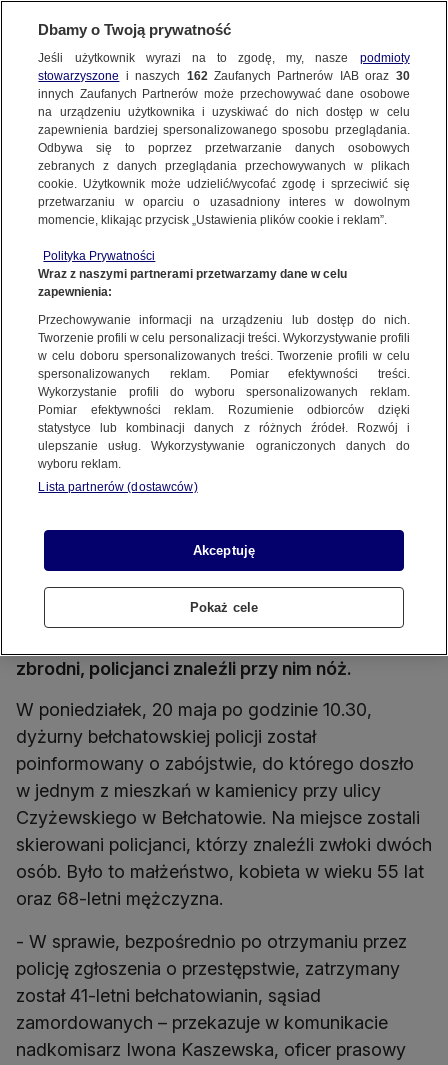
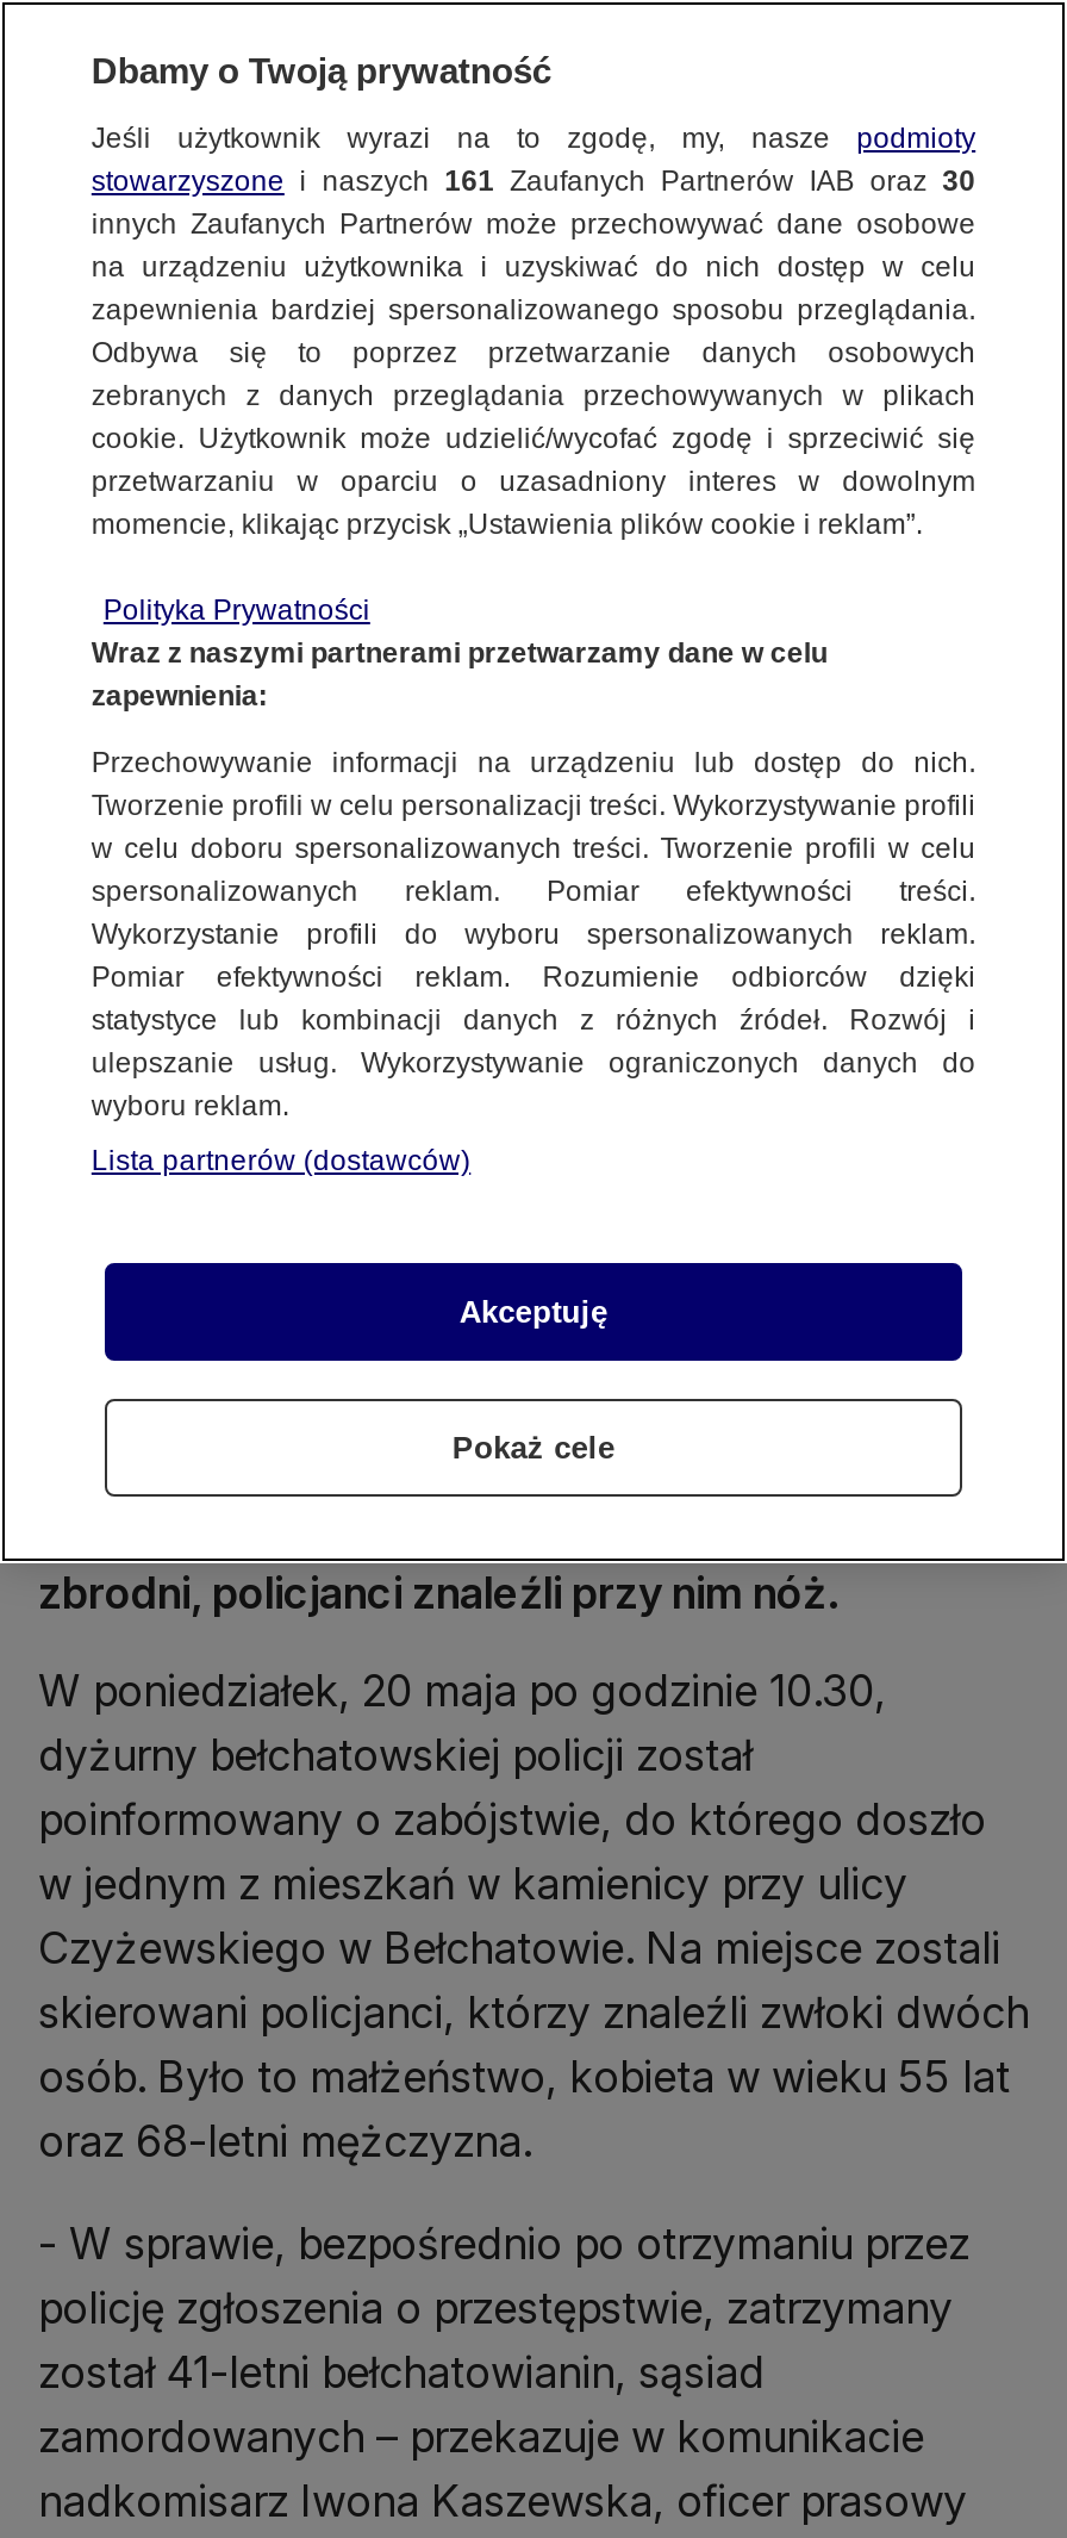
- stowarzyszone i naszych 162 Zaufanych Partnerów IAB oraz 30
+ stowarzyszone i naszych 161 Zaufanych Partnerów IAB oraz 30
